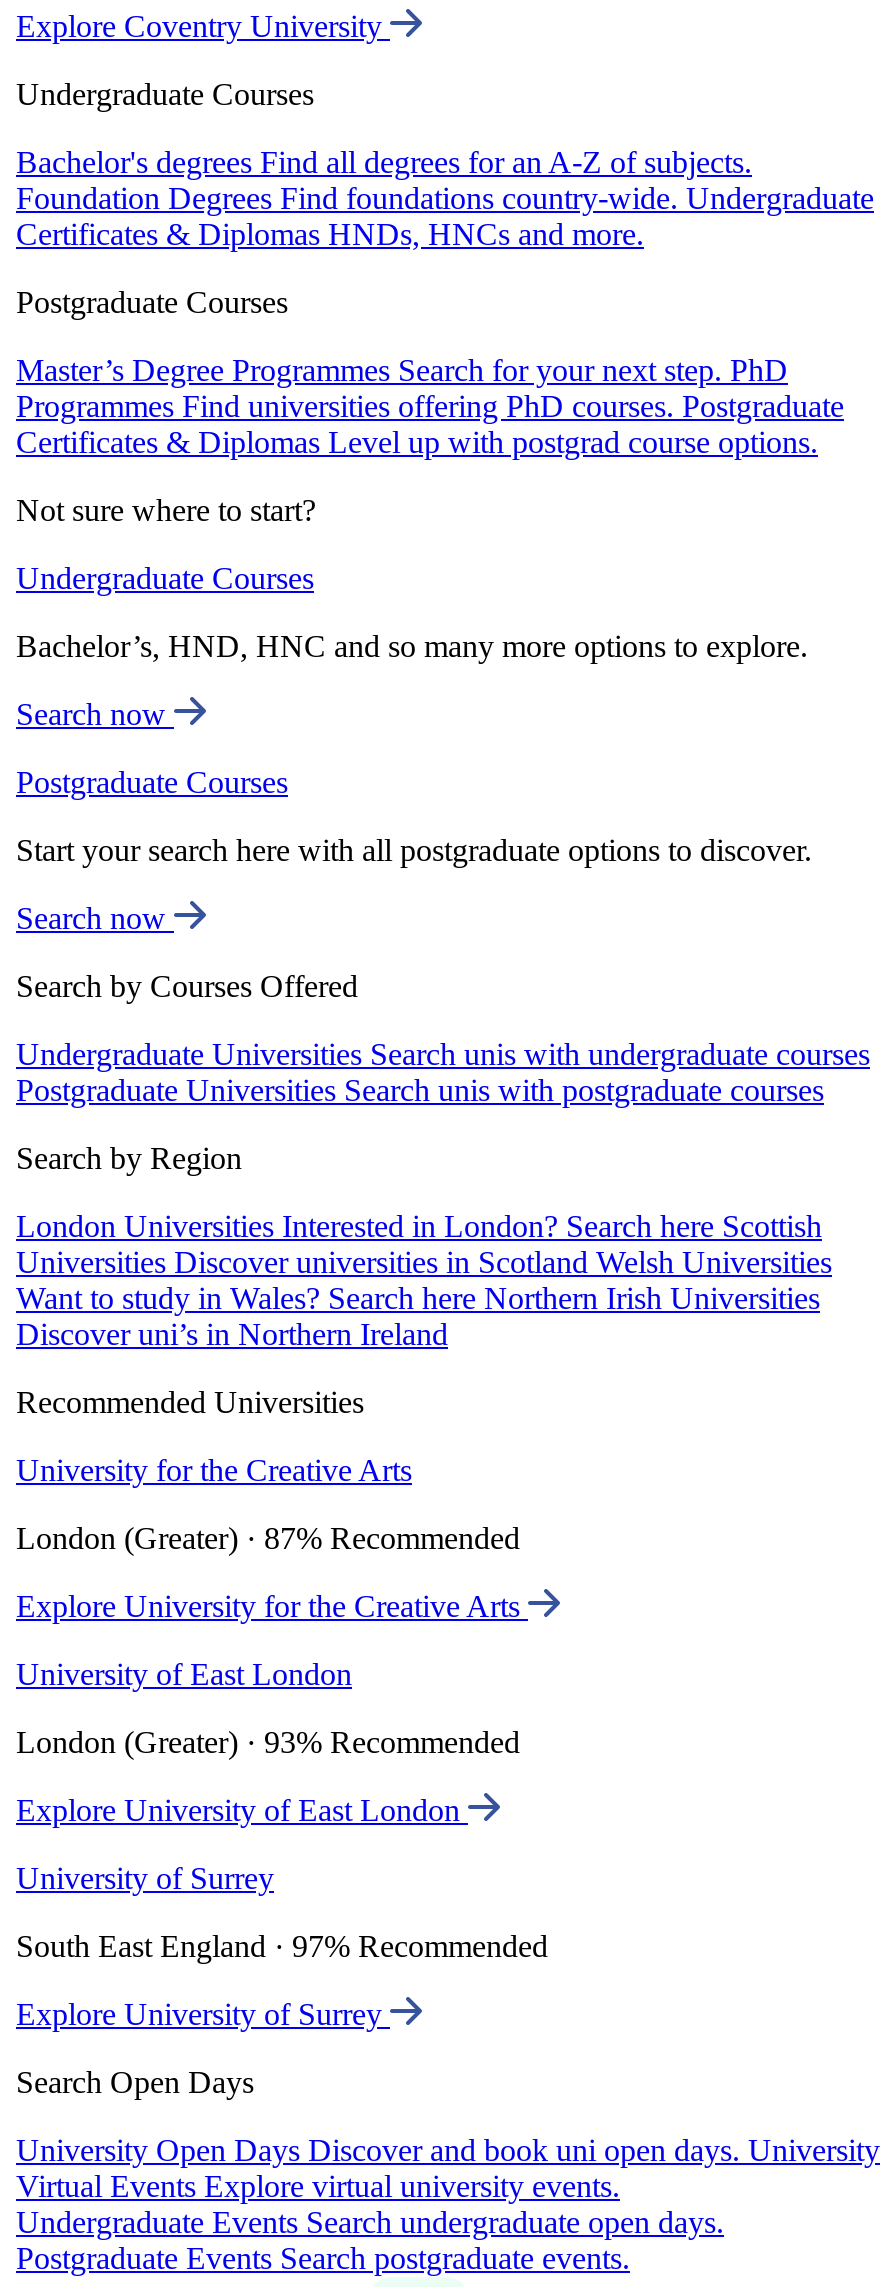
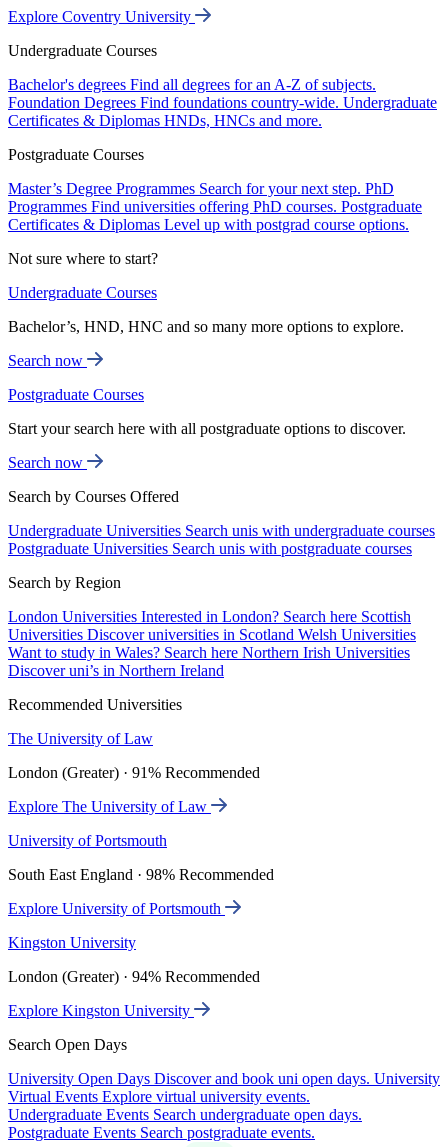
- University for the Creative Arts
+ The University of Law

- London (Greater) · 87% Recommended
+ London (Greater) · 91% Recommended

- Explore University for the Creative Arts
+ Explore The University of Law

- University of East London
+ University of Portsmouth

- London (Greater) · 93% Recommended
+ South East England · 98% Recommended

- Explore University of East London
+ Explore University of Portsmouth

- University of Surrey
+ Kingston University

- South East England · 97% Recommended
+ London (Greater) · 94% Recommended

- Explore University of Surrey
+ Explore Kingston University
